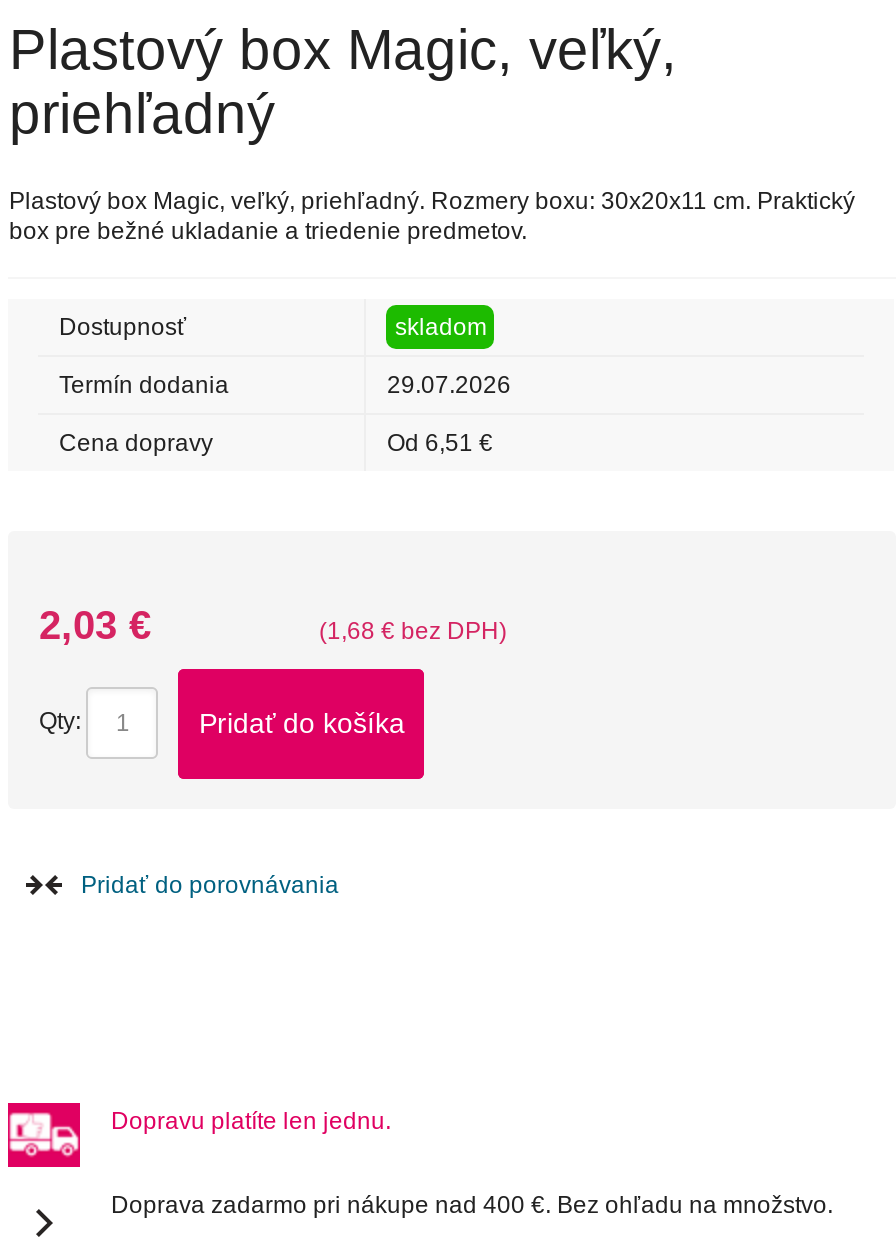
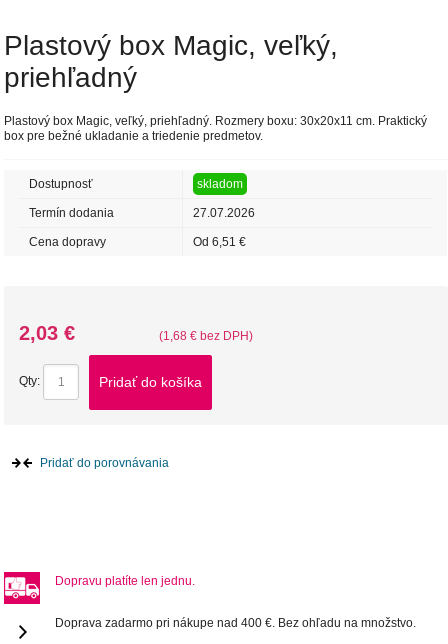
- 29.07.2026
+ 27.07.2026
